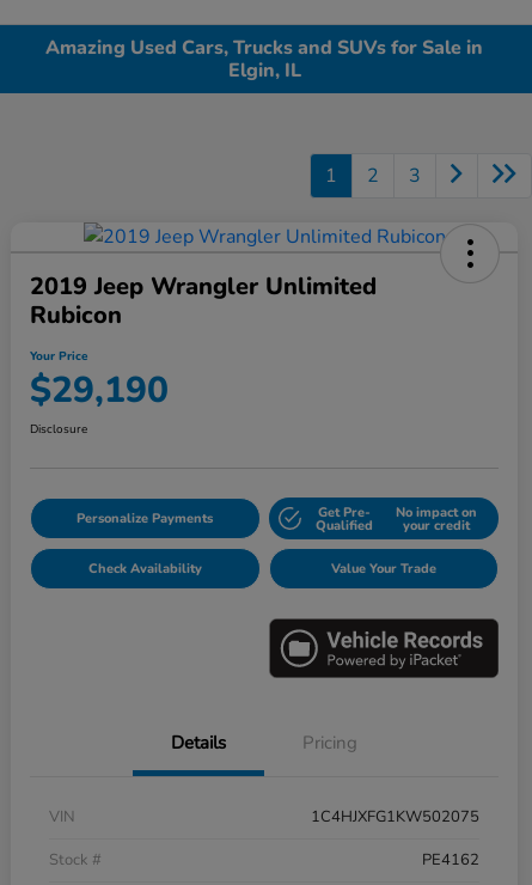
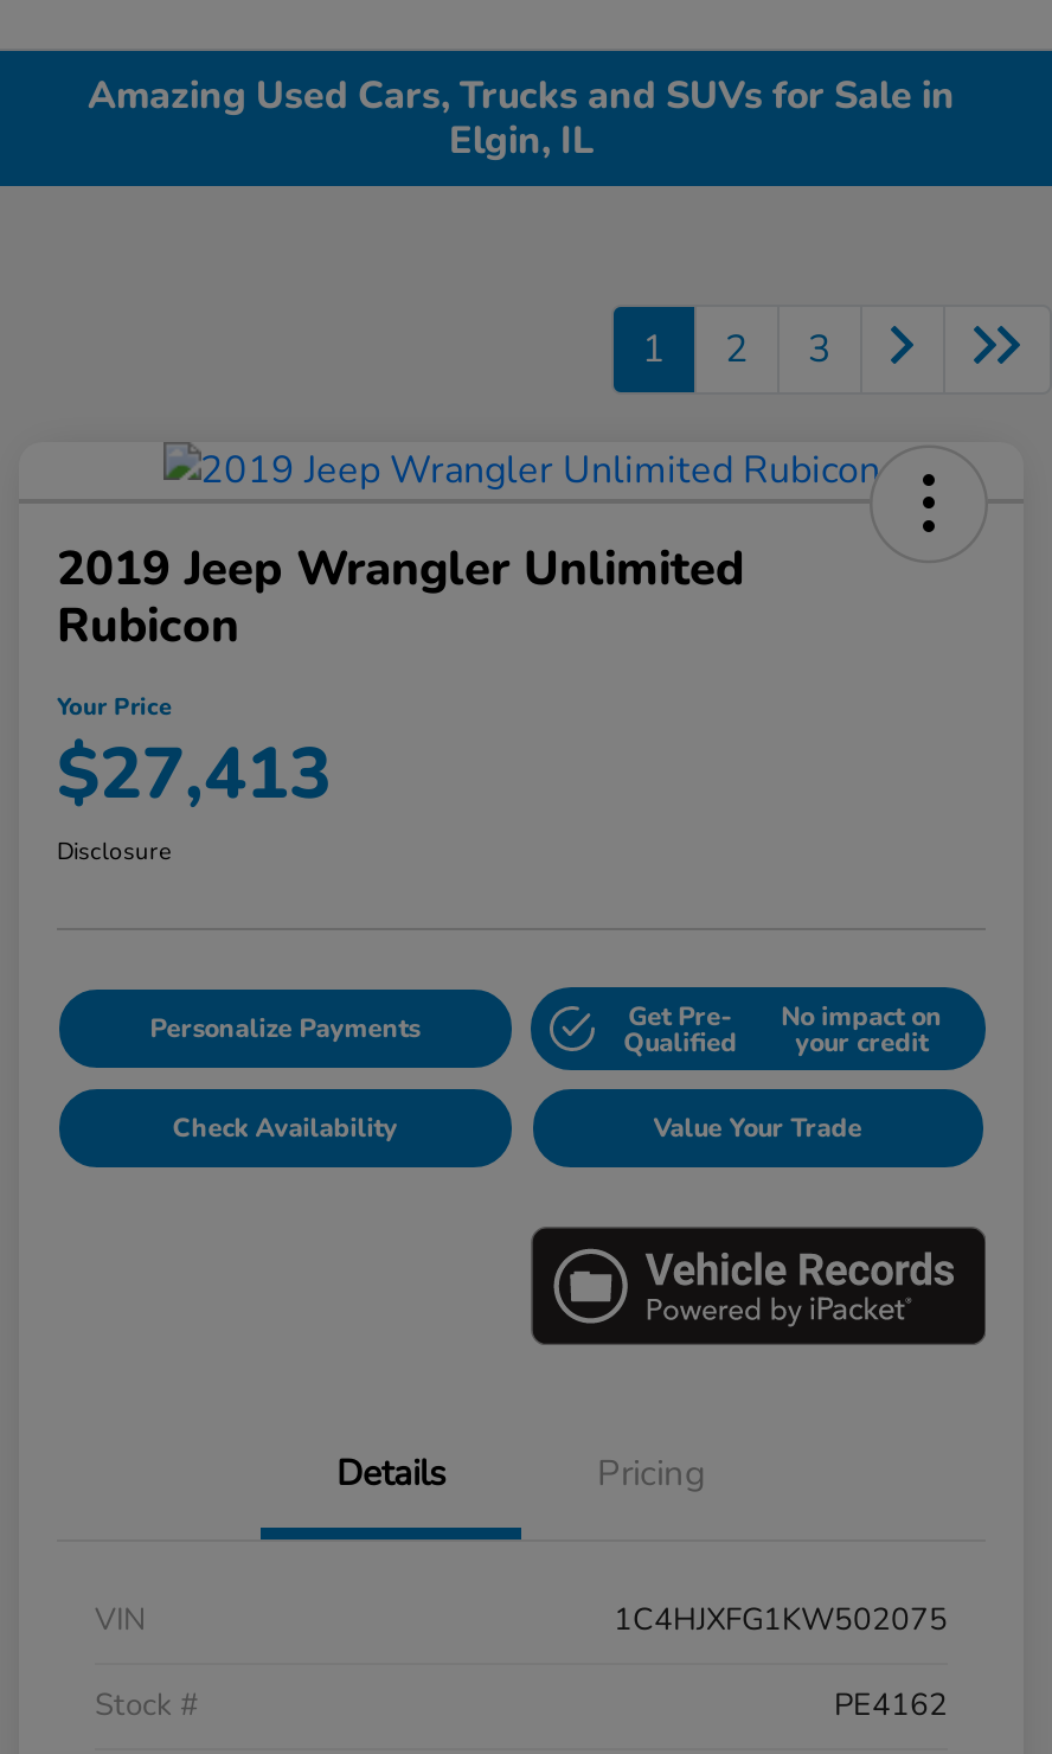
- $29,190
+ $27,413
